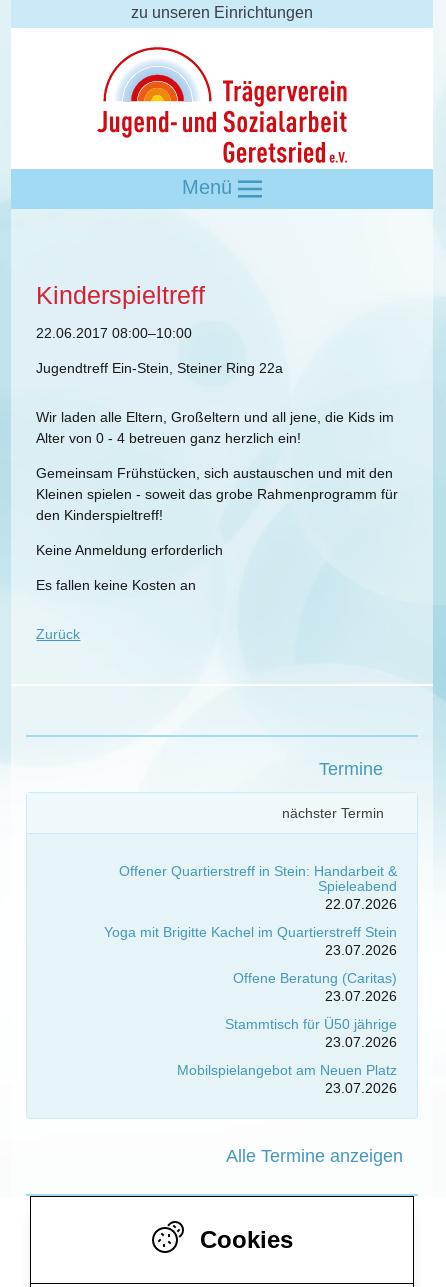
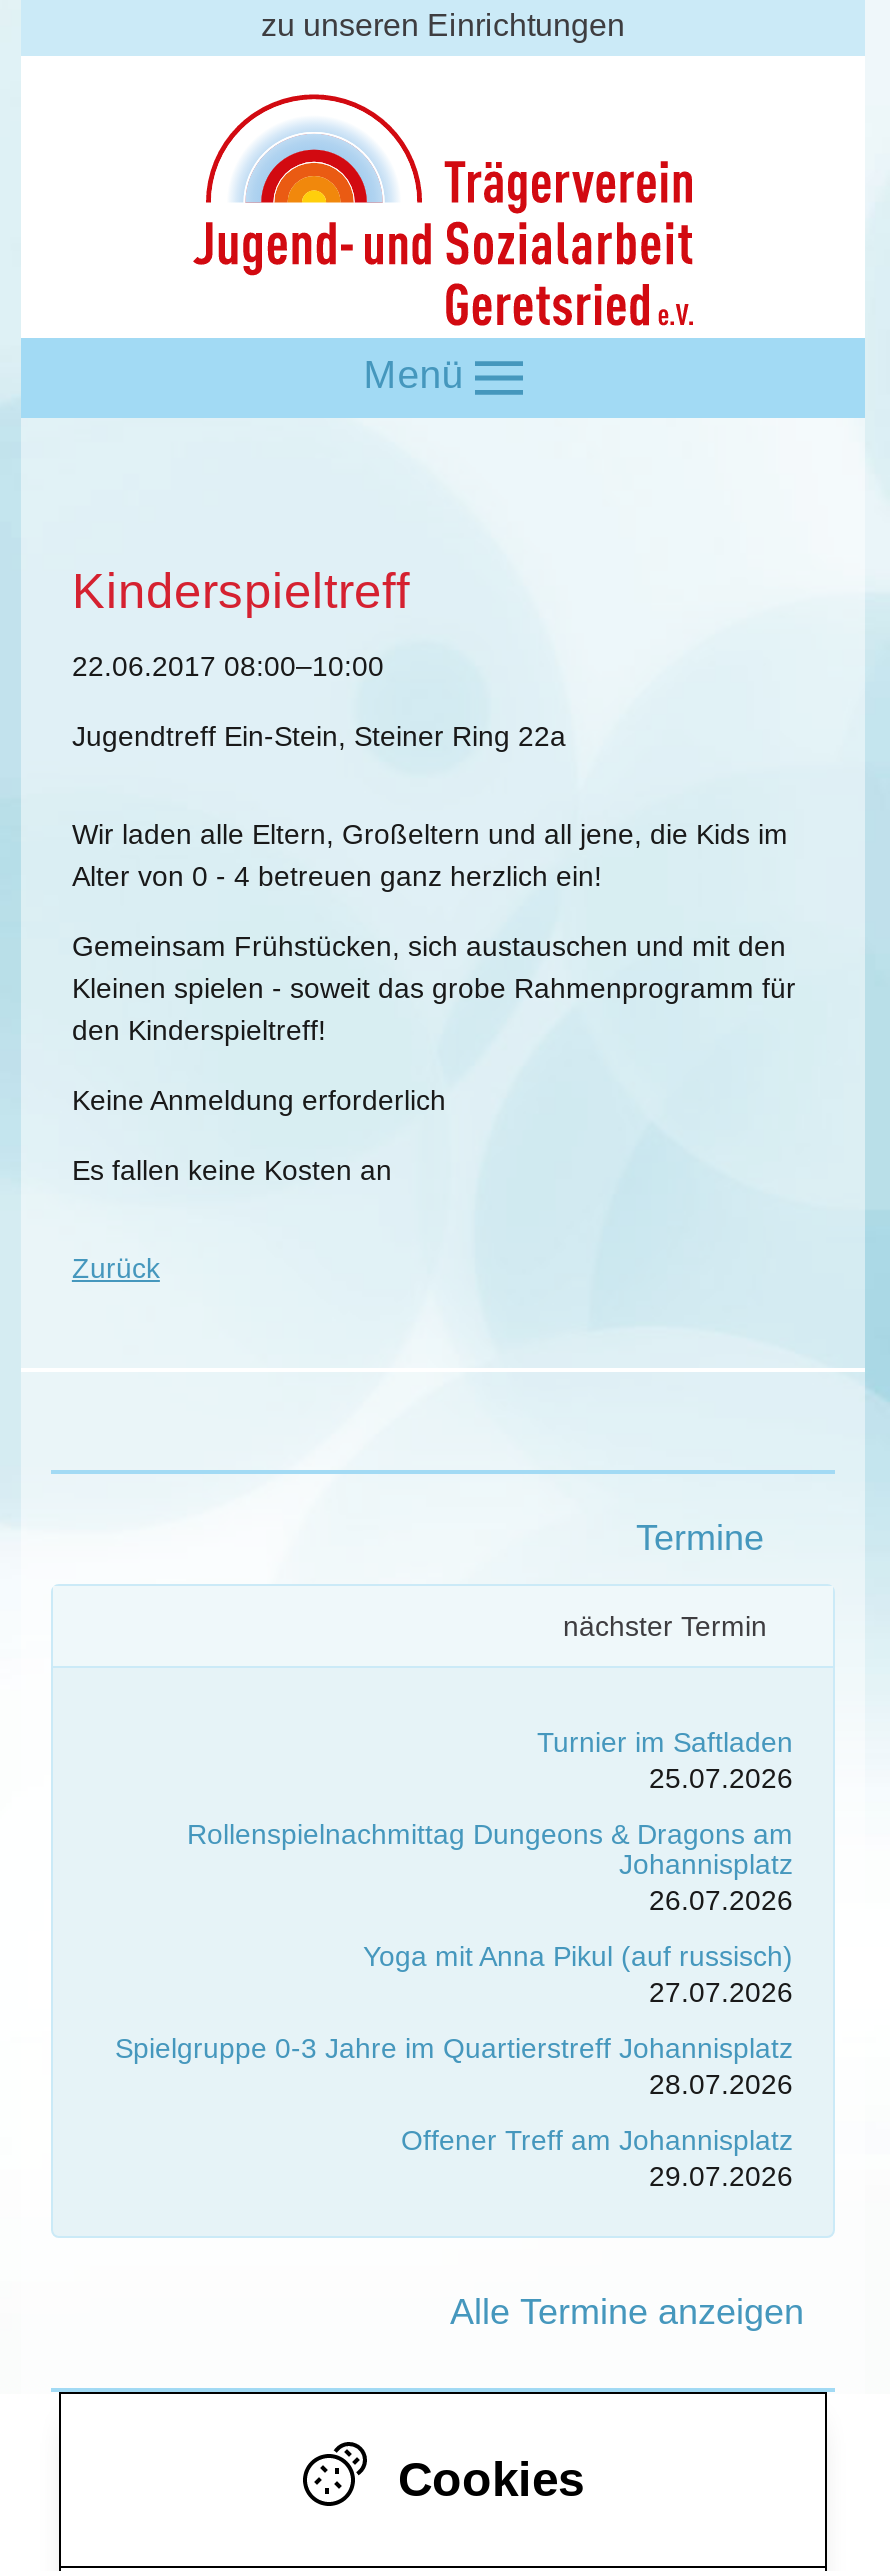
- Offener Quartierstreff in Stein: Handarbeit &
- Spieleabend
- 22.07.2026
+ Turnier im Saftladen
+ 25.07.2026

- Yoga mit Brigitte Kachel im Quartierstreff Stein
- 23.07.2026
+ Rollenspielnachmittag Dungeons & Dragons am
+ Johannisplatz
+ 26.07.2026

- Offene Beratung (Caritas)
- 23.07.2026
+ Yoga mit Anna Pikul (auf russisch)
+ 27.07.2026

- Stammtisch für Ü50 jährige
- 23.07.2026
+ Spielgruppe 0-3 Jahre im Quartierstreff Johannisplatz
+ 28.07.2026

- Mobilspielangebot am Neuen Platz
- 23.07.2026
+ Offener Treff am Johannisplatz
+ 29.07.2026
